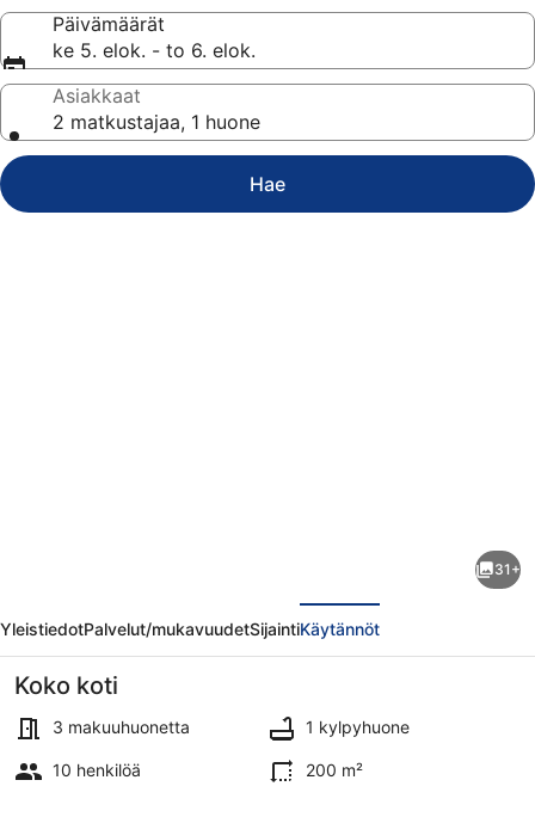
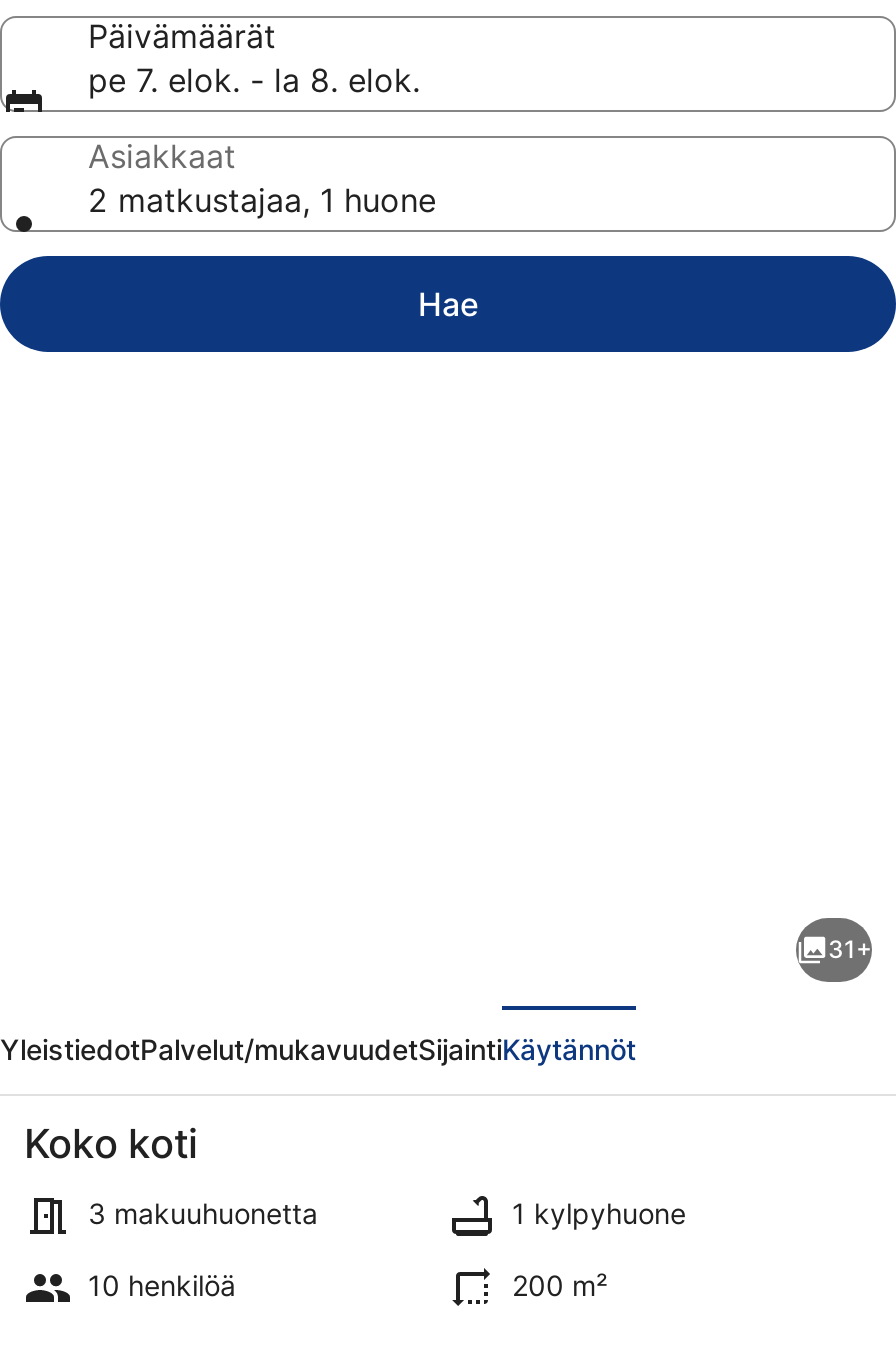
- ke 5. elok. - to 6. elok.
+ pe 7. elok. - la 8. elok.
